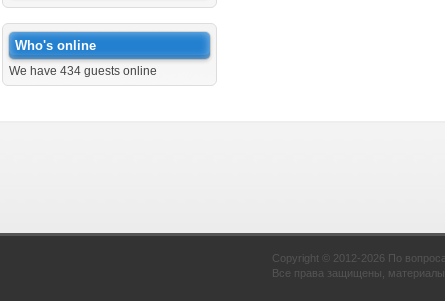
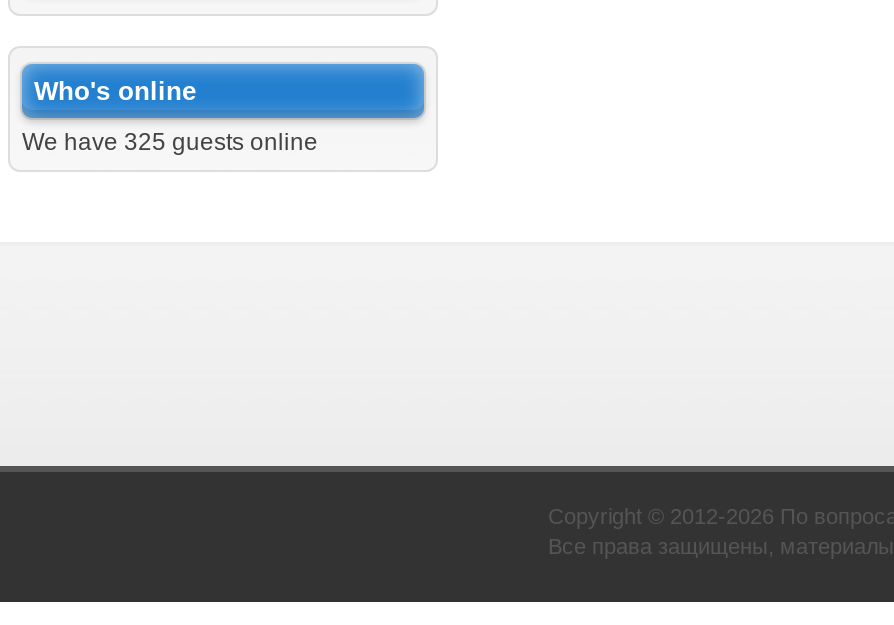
- We have 434 guests online
+ We have 325 guests online
